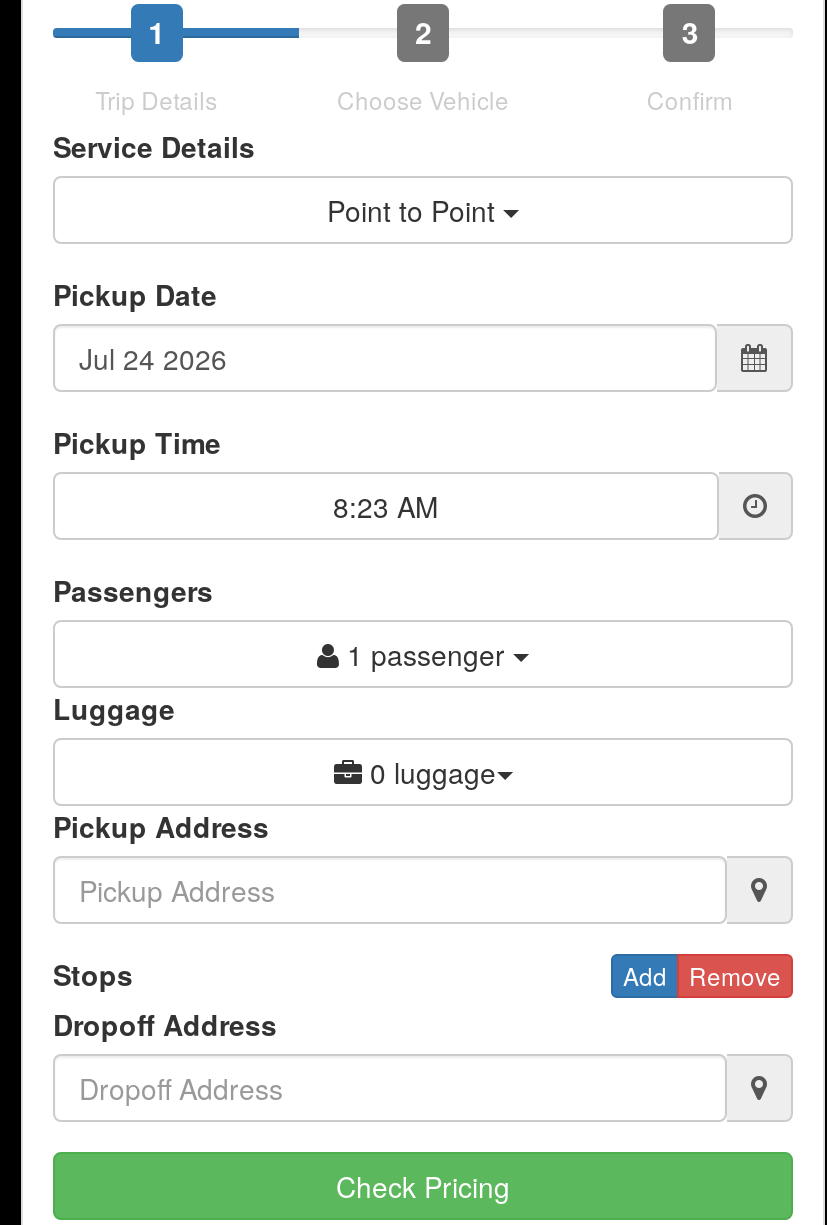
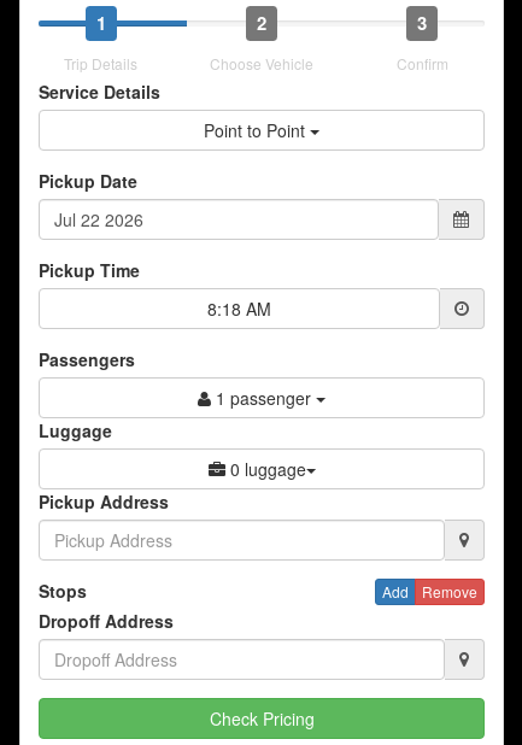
- 8:23 AM
+ 8:18 AM
